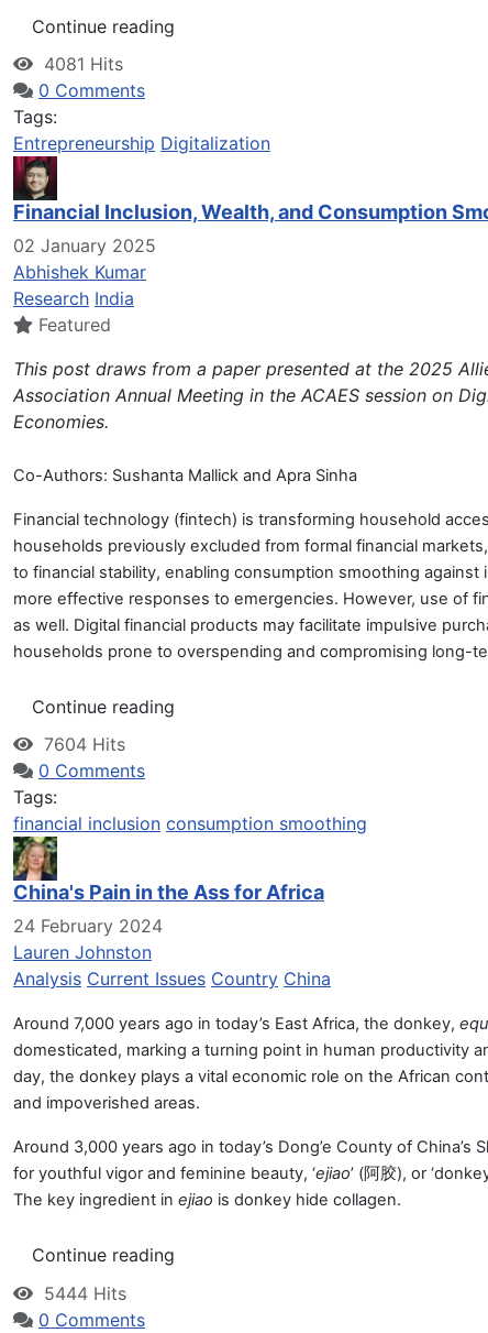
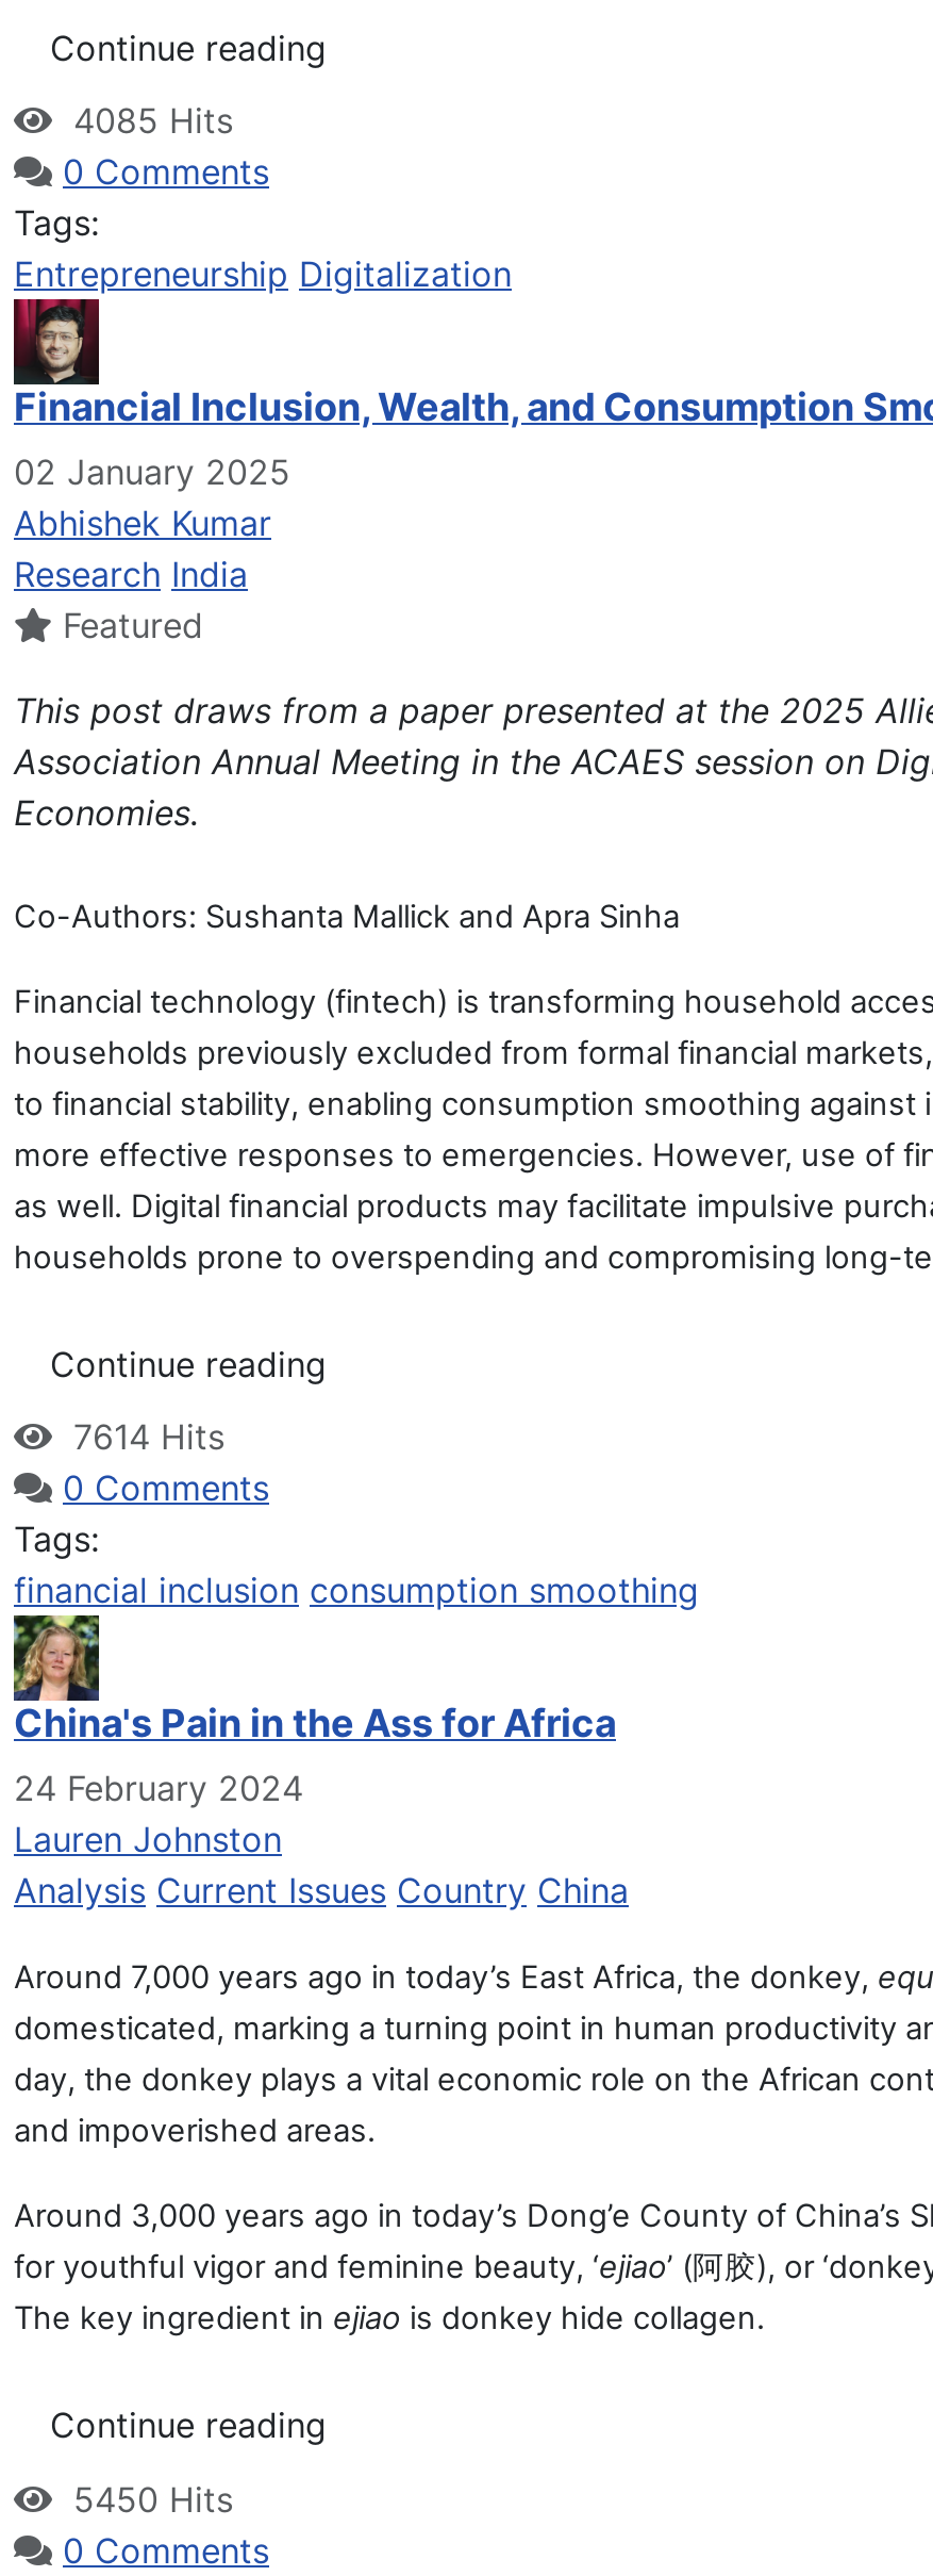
- 4081 Hits
+ 4085 Hits

- 7604 Hits
+ 7614 Hits

- 5444 Hits
+ 5450 Hits
